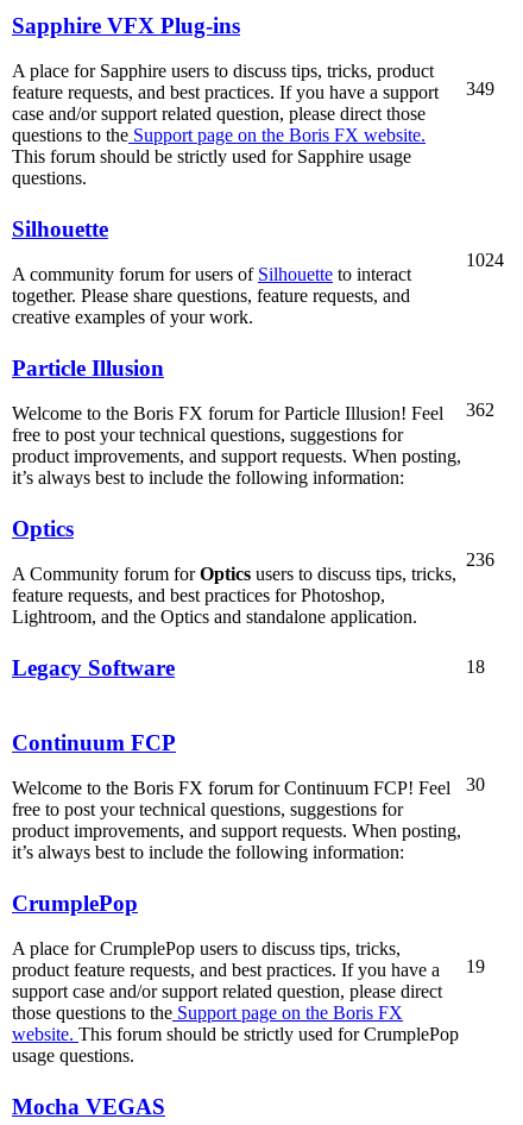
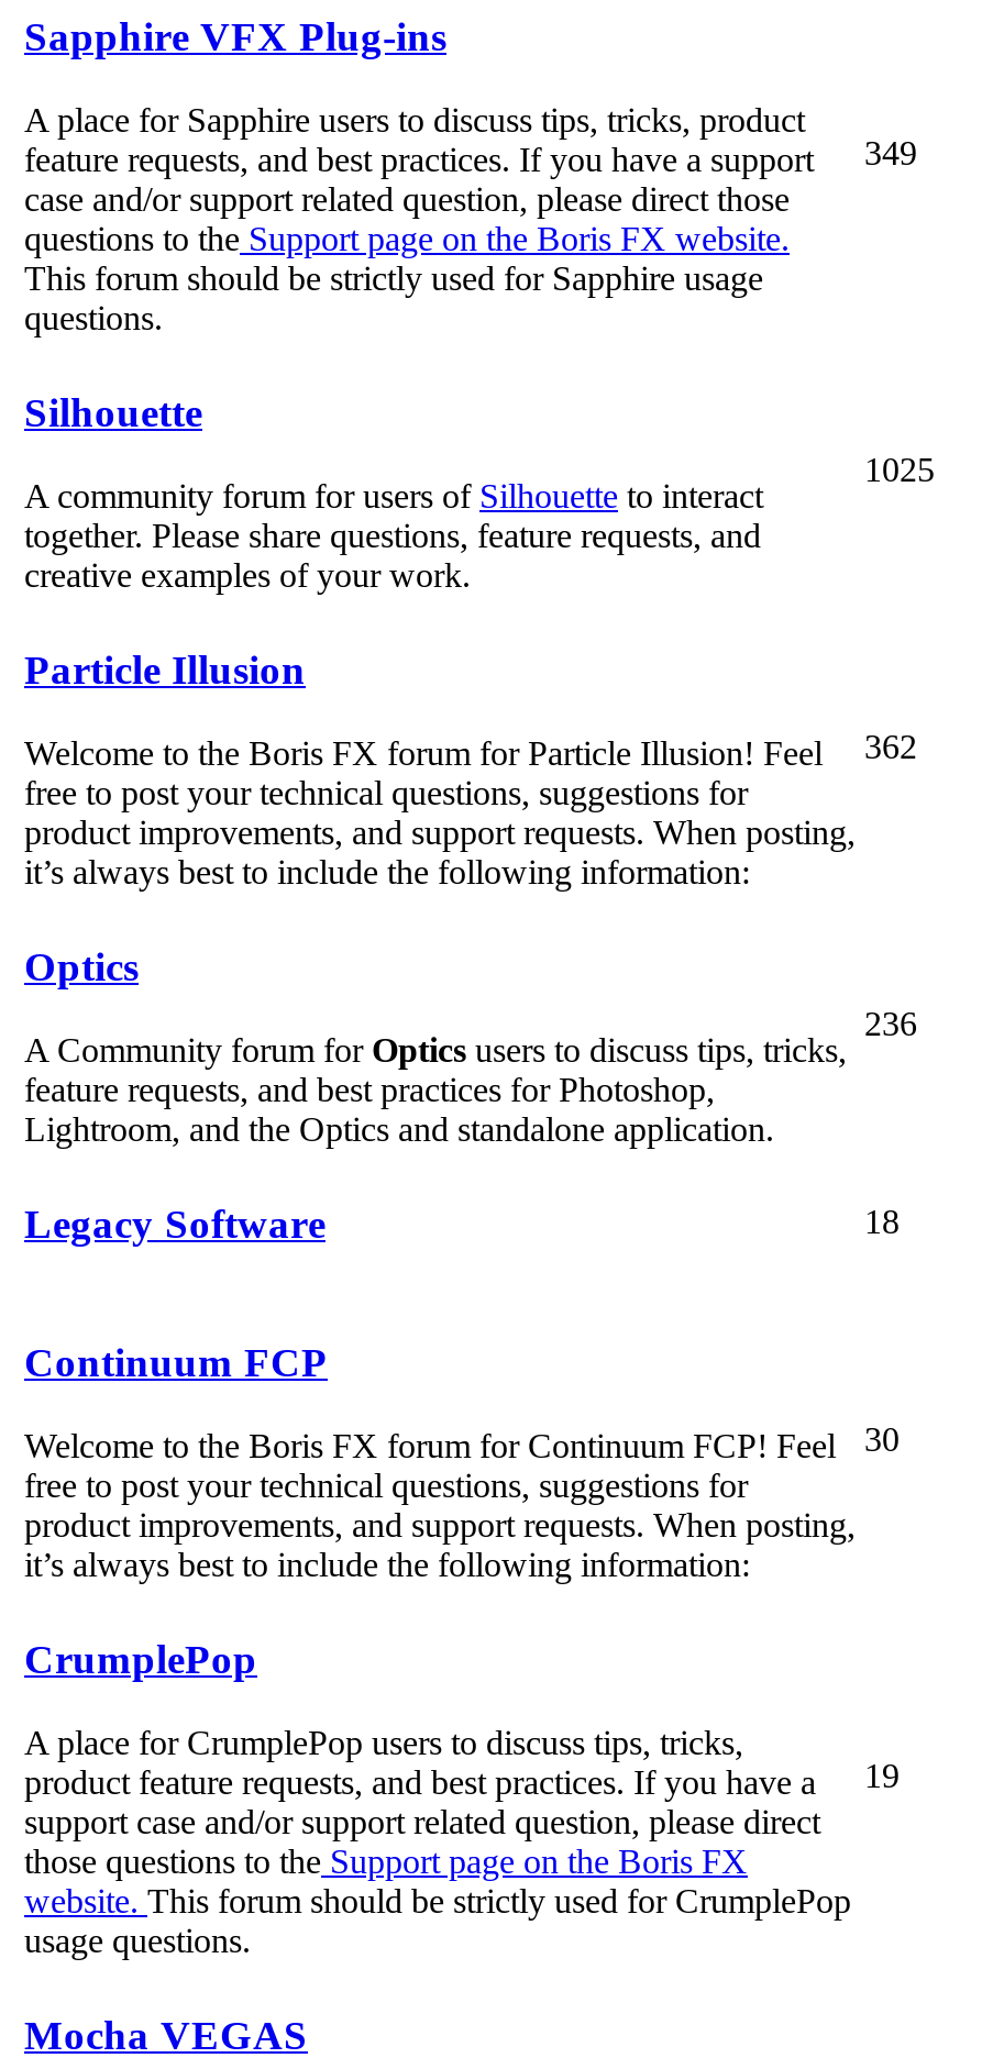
- 1024
+ 1025
